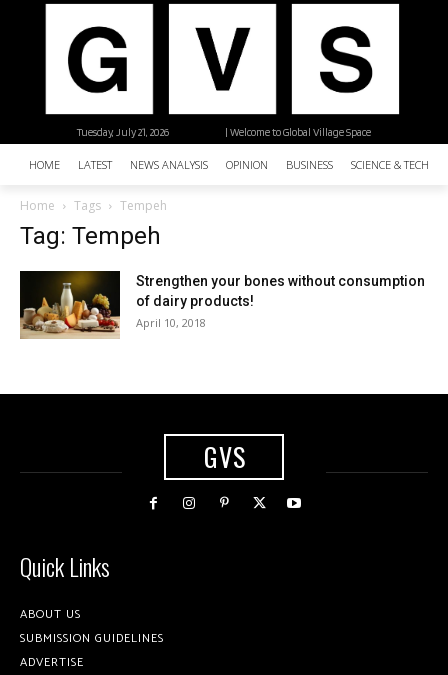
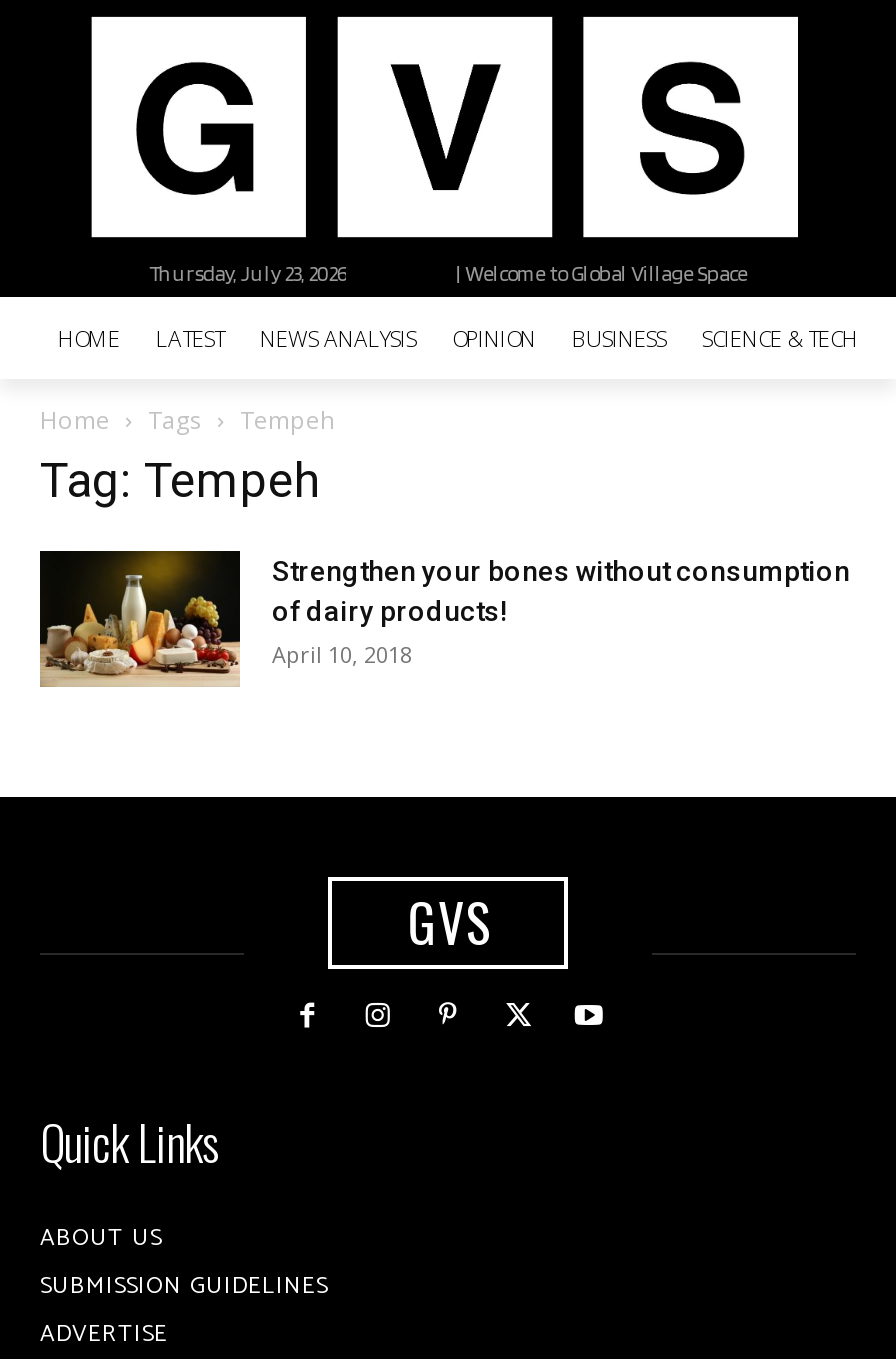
- Tuesday, July 21, 2026
+ Thursday, July 23, 2026
